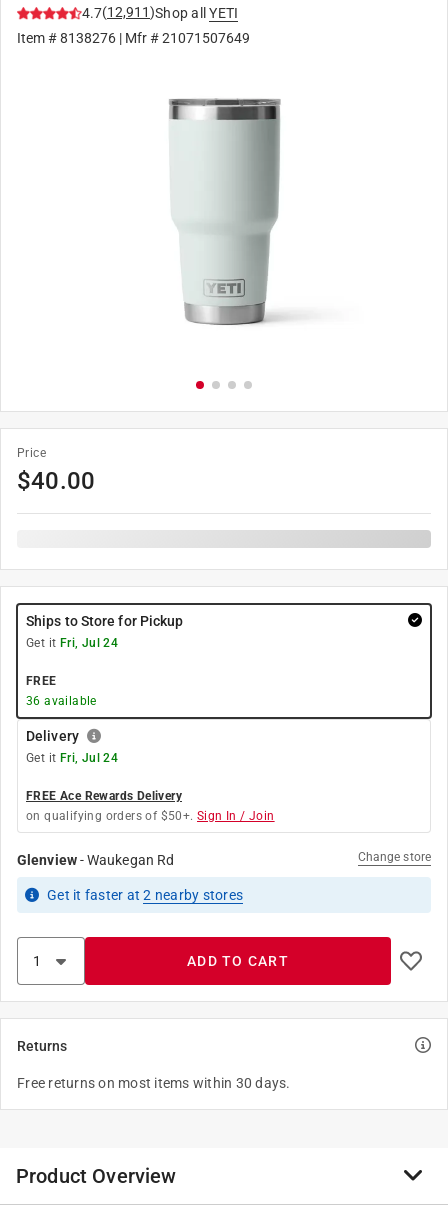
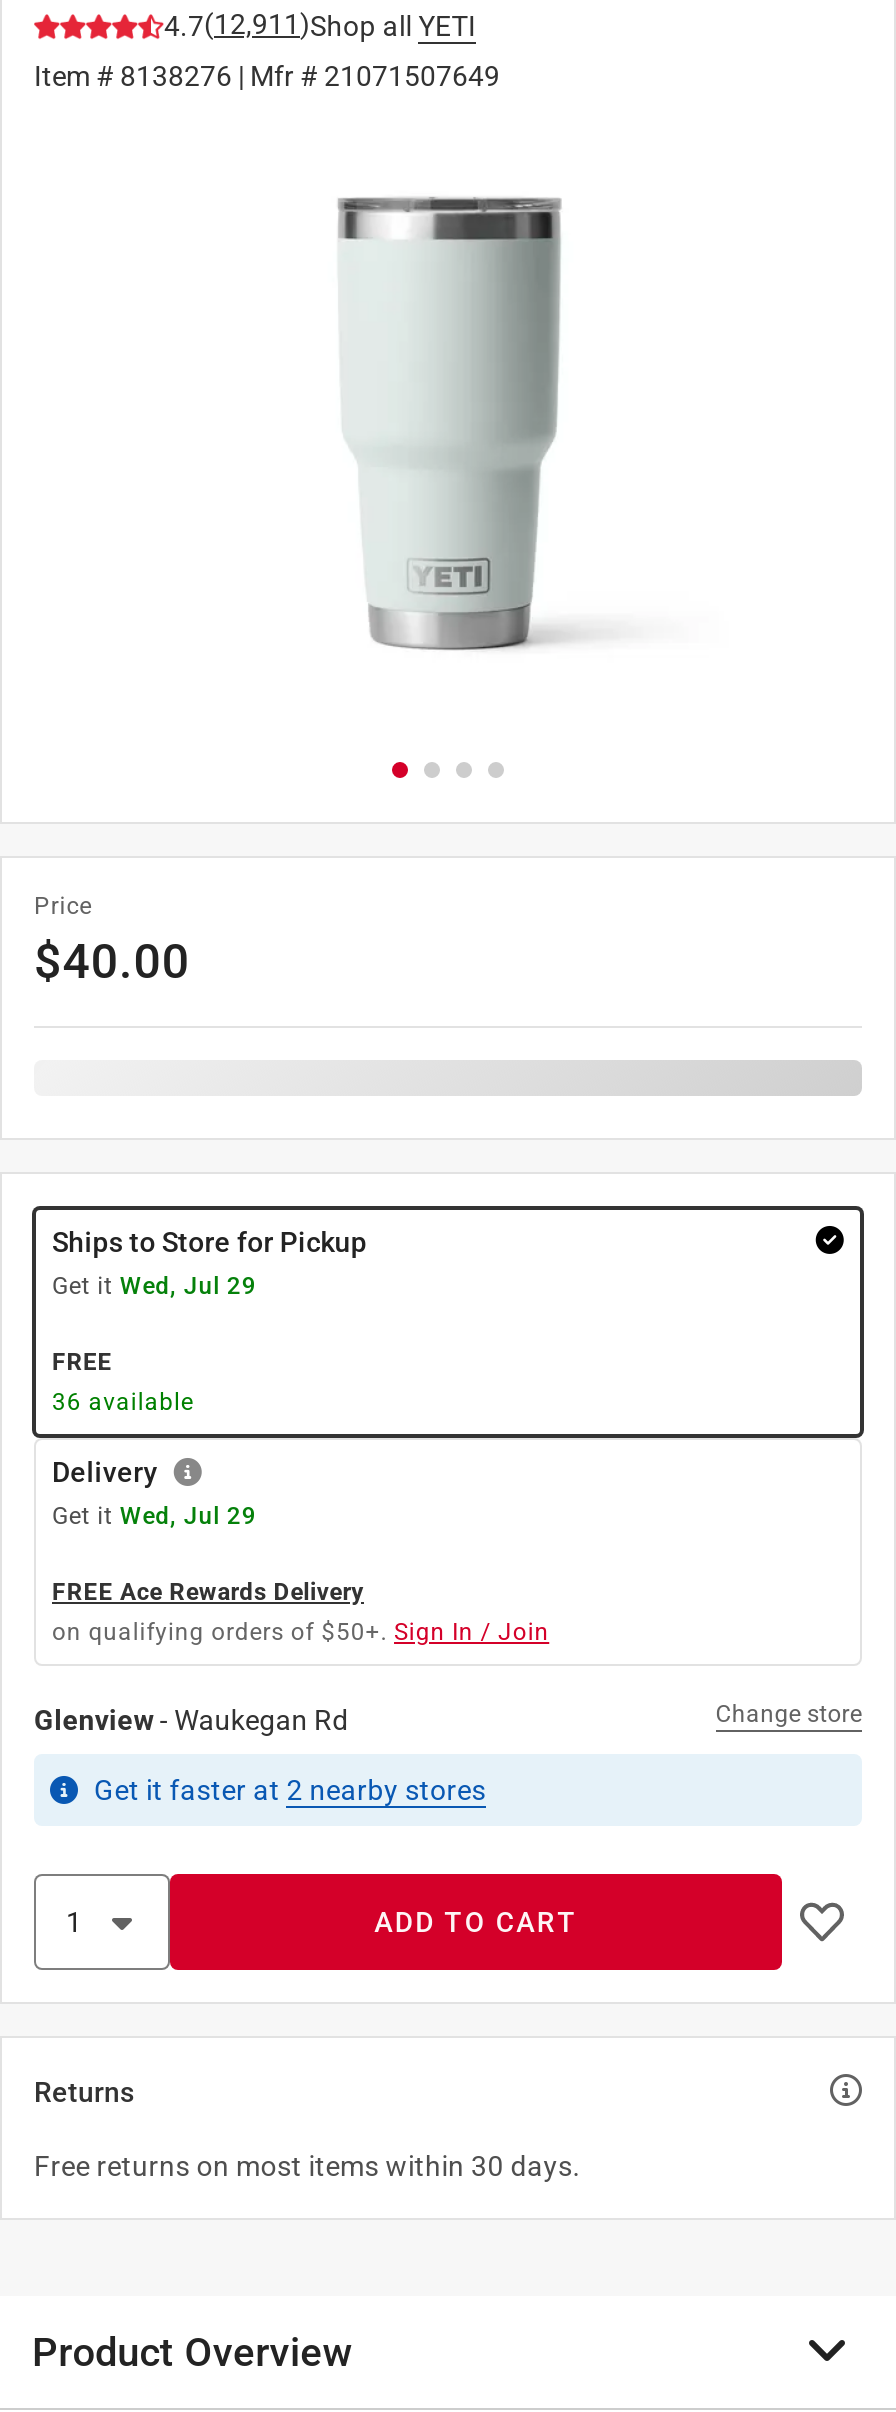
- Get it Fri, Jul 24
+ Get it Wed, Jul 29

- Get it Fri, Jul 24
+ Get it Wed, Jul 29
